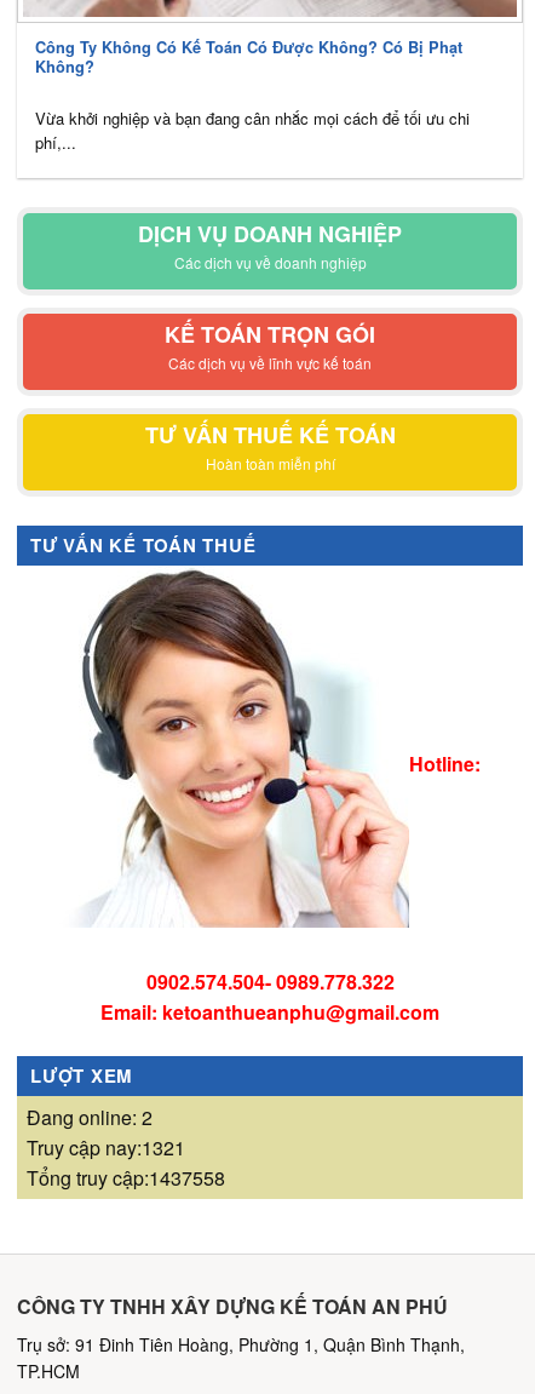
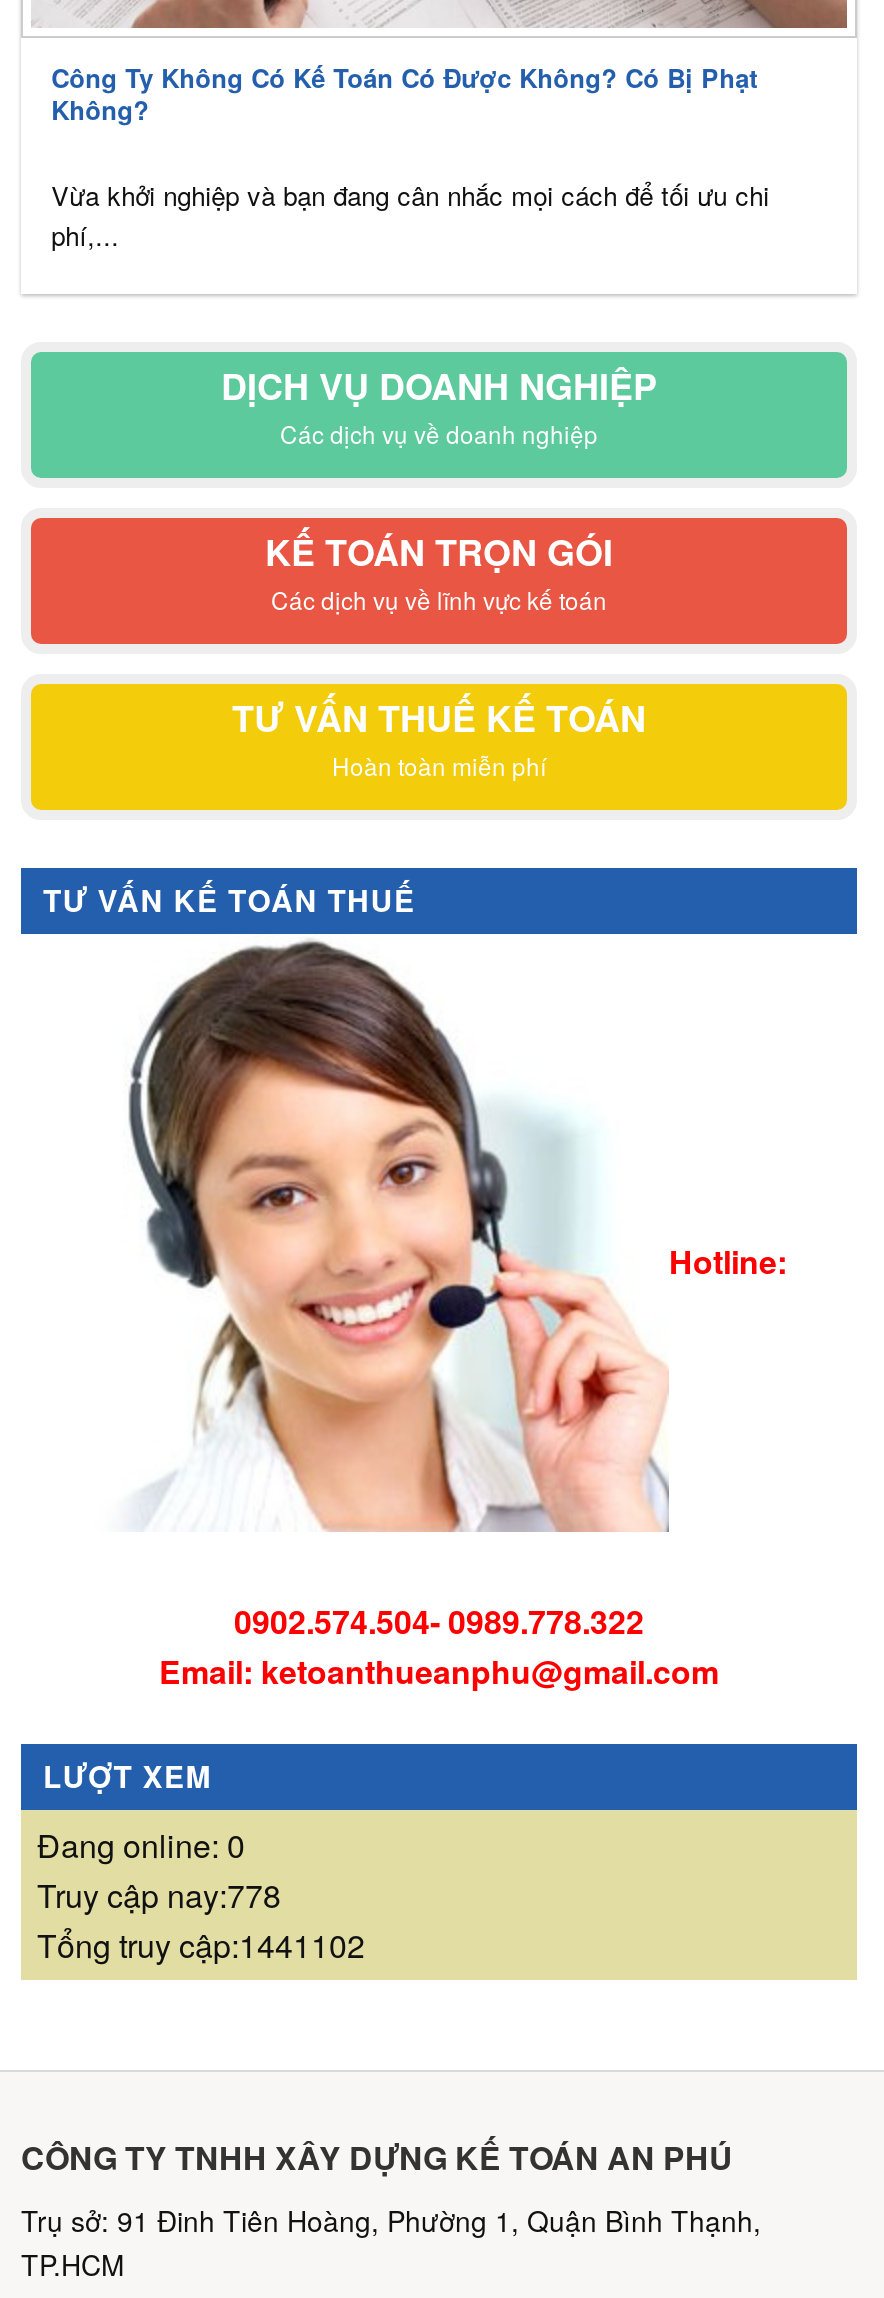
- Đang online: 2
+ Đang online: 0

- Truy cập nay:1321
+ Truy cập nay:778

- Tổng truy cập:1437558
+ Tổng truy cập:1441102
